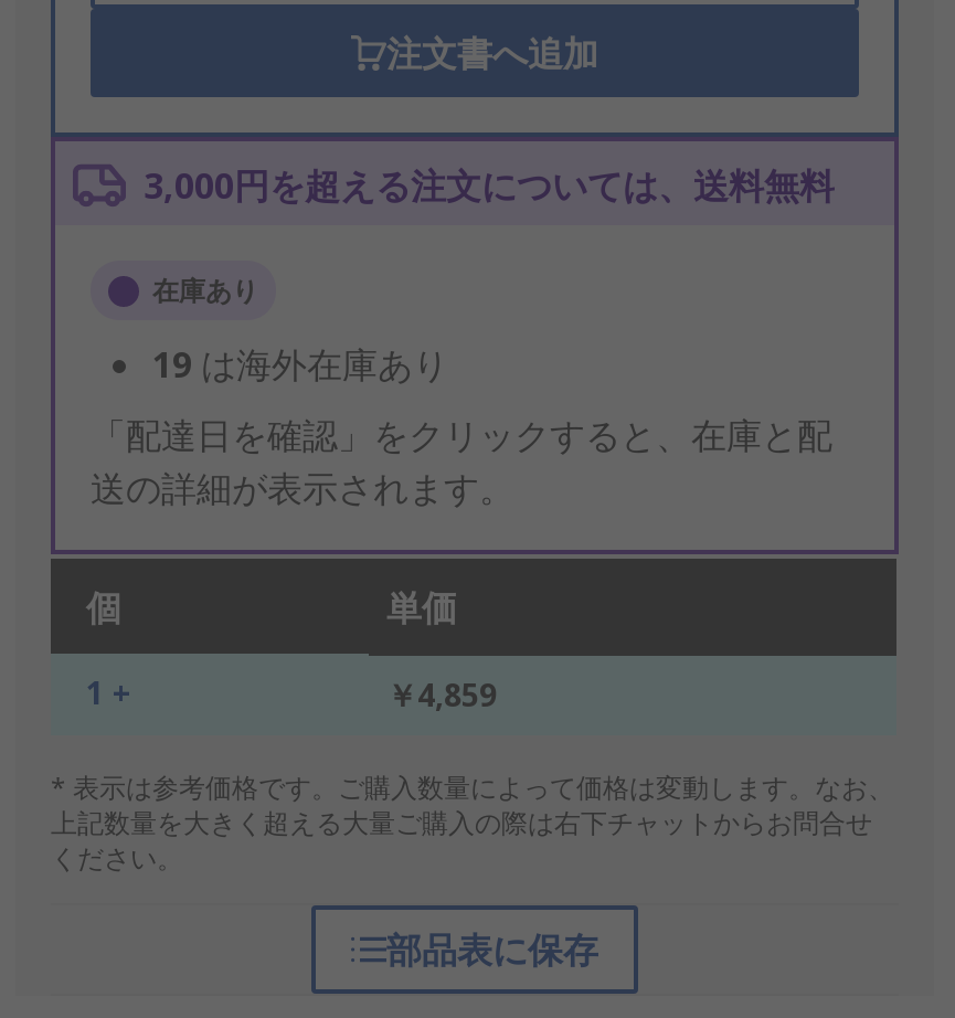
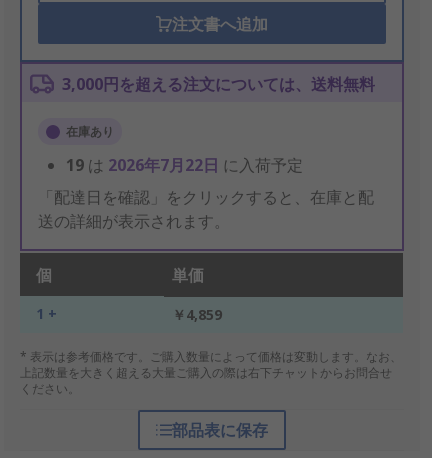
- 19は海外在庫あり
+ 19は2026年7月22日に入荷予定
